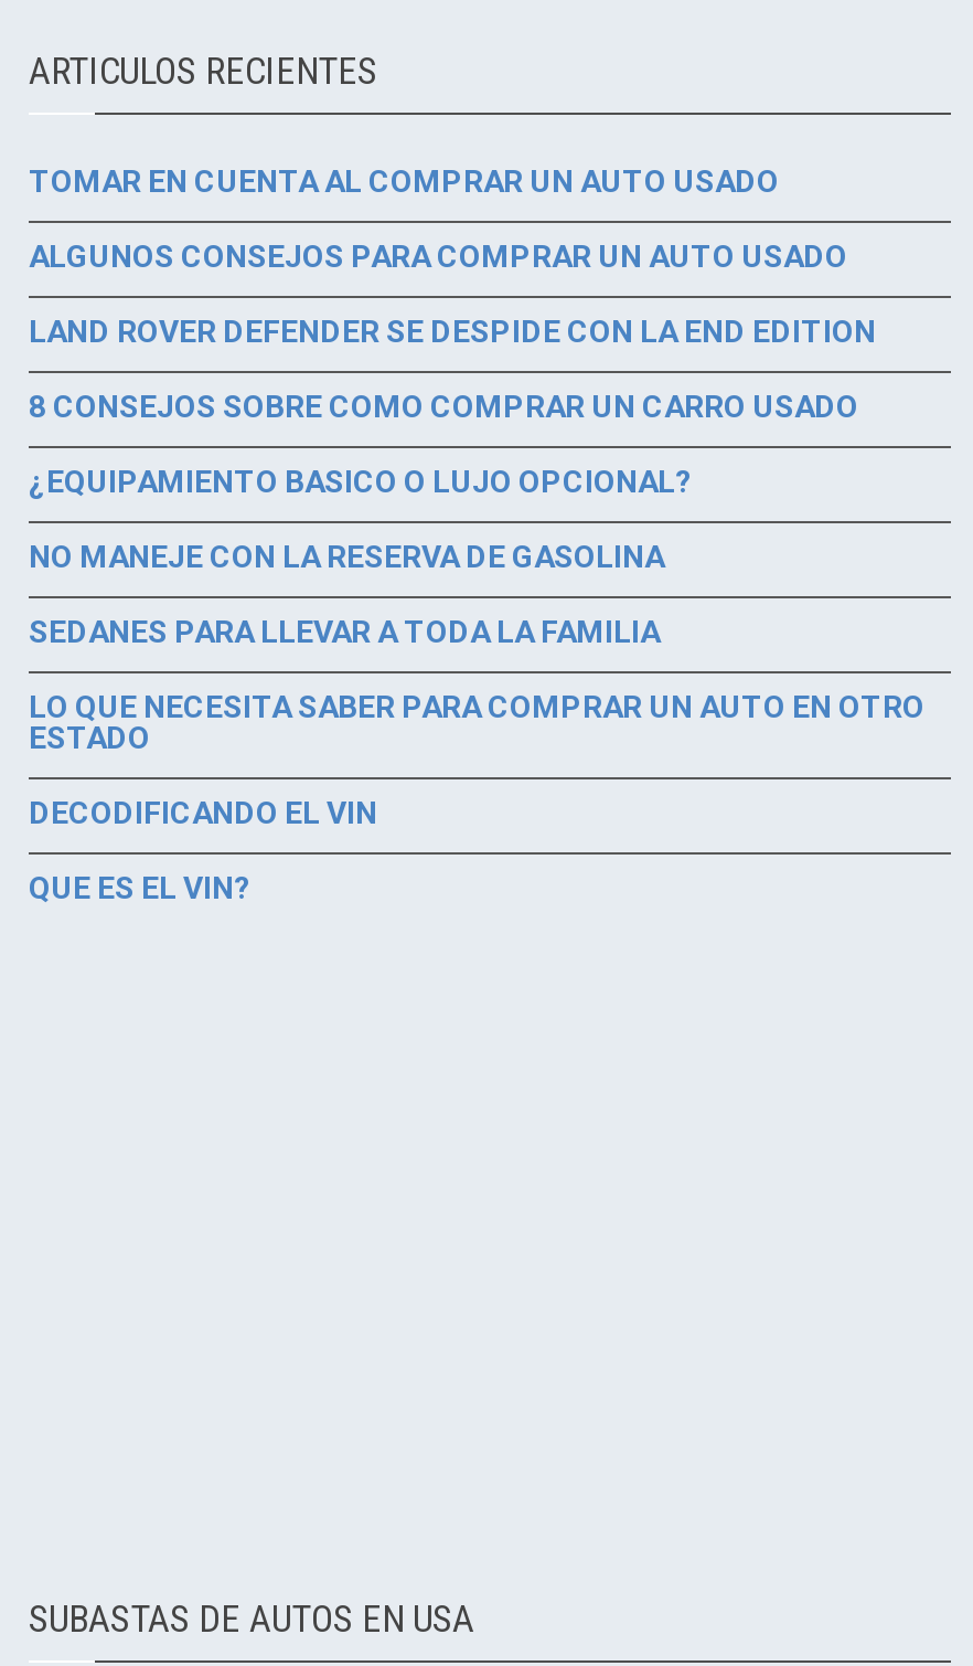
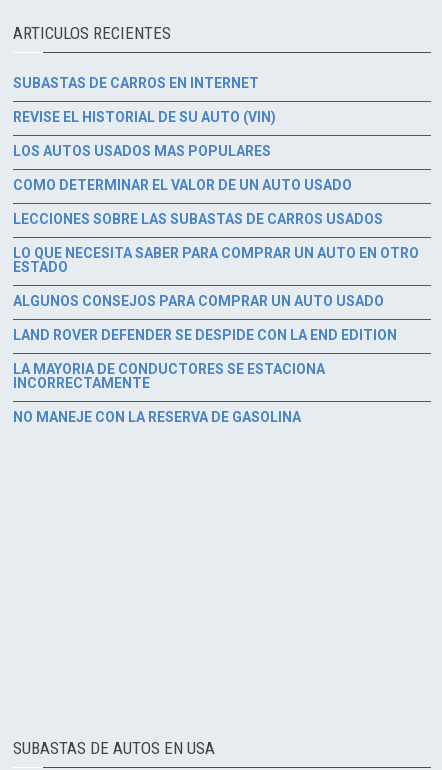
- TOMAR EN CUENTA AL COMPRAR UN AUTO USADO
- 8 CONSEJOS SOBRE COMO COMPRAR UN CARRO USADO
- ¿EQUIPAMIENTO BASICO O LUJO OPCIONAL?
- SEDANES PARA LLEVAR A TODA LA FAMILIA
+ SUBASTAS DE CARROS EN INTERNET
+ REVISE EL HISTORIAL DE SU AUTO (VIN)
+ LOS AUTOS USADOS MAS POPULARES
+ COMO DETERMINAR EL VALOR DE UN AUTO USADO
+ LECCIONES SOBRE LAS SUBASTAS DE CARROS USADOS

moved down: ALGUNOS CONSEJOS PARA COMPRAR UN AUTO USADO | LAND ROVER DEFENDER SE DESPIDE CON LA END EDITION

moved down: NO MANEJE CON LA RESERVA DE GASOLINA

moved up: LO QUE NECESITA SABER PARA COMPRAR UN AUTO EN OTRO | ESTADO

- DECODIFICANDO EL VIN
- QUE ES EL VIN?
+ LA MAYORIA DE CONDUCTORES SE ESTACIONA
+ INCORRECTAMENTE
